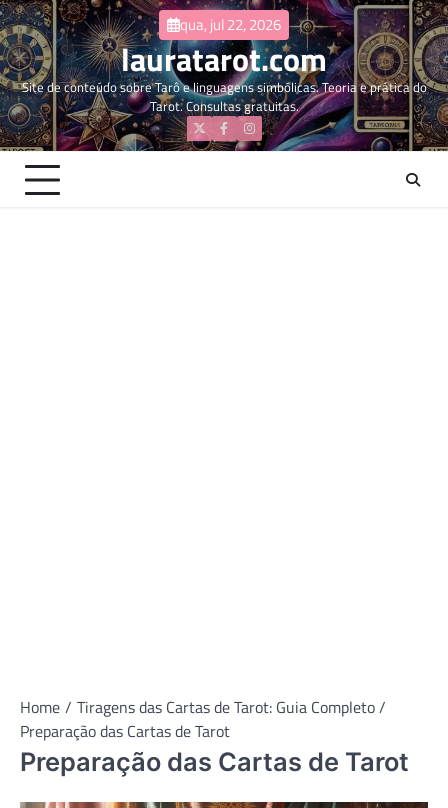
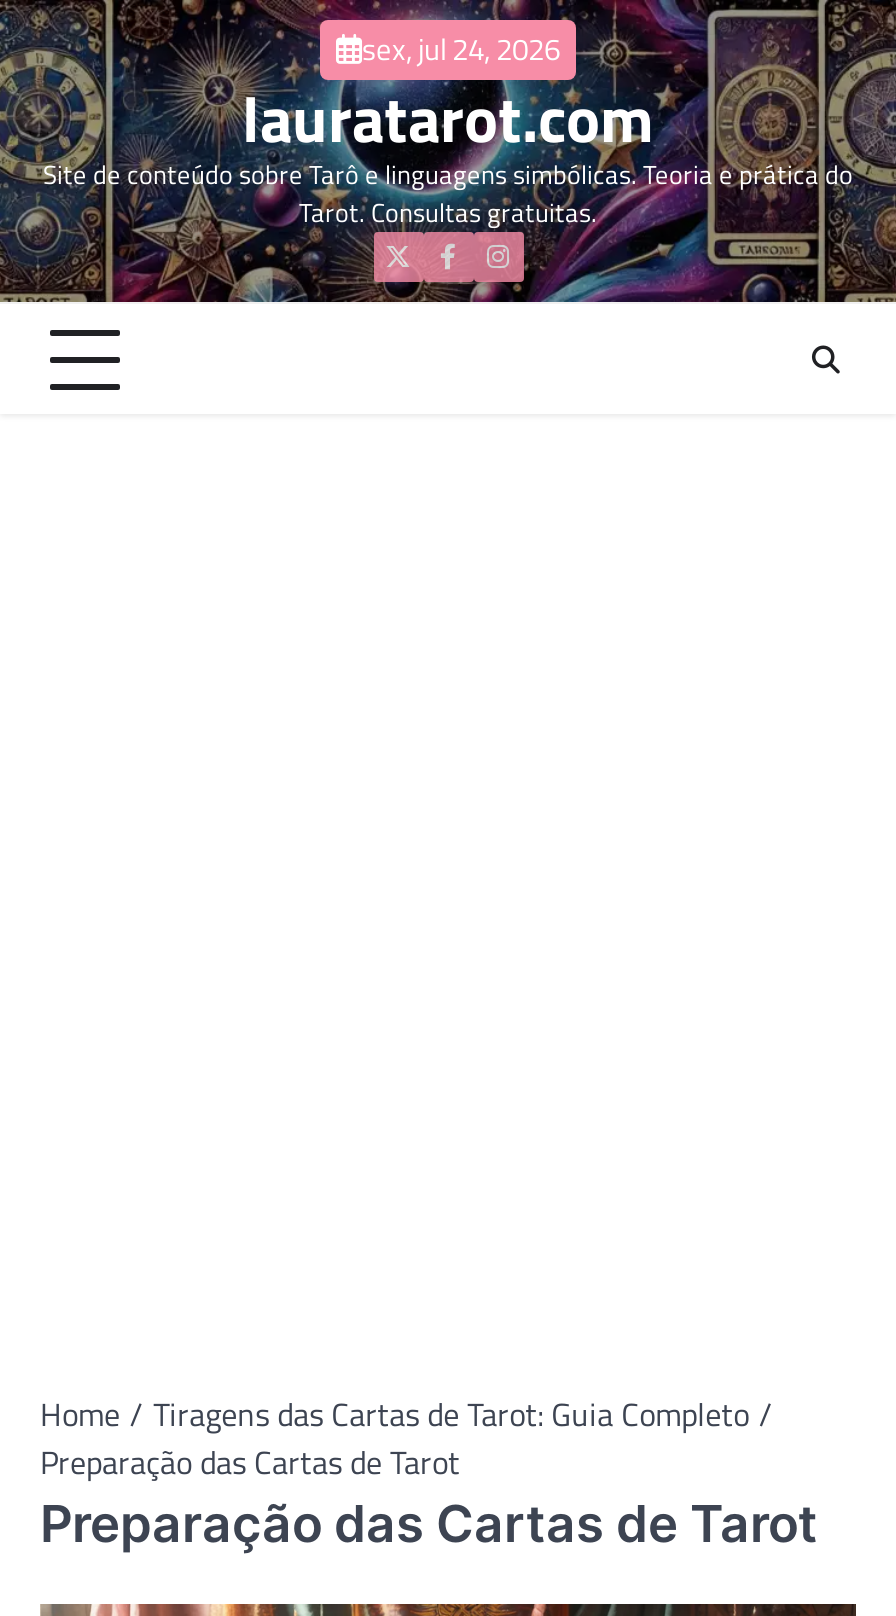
- qua, jul 22, 2026
+ sex, jul 24, 2026
